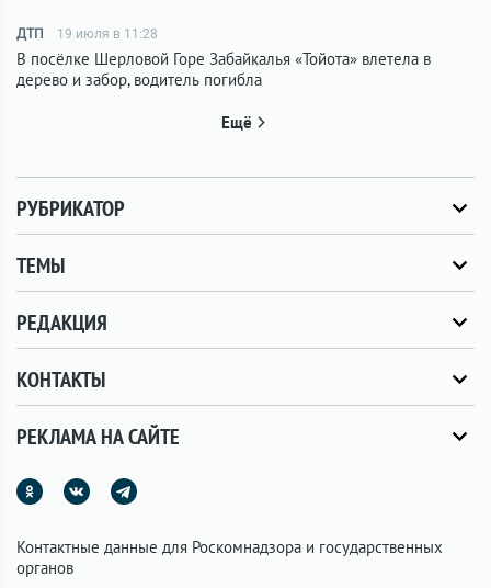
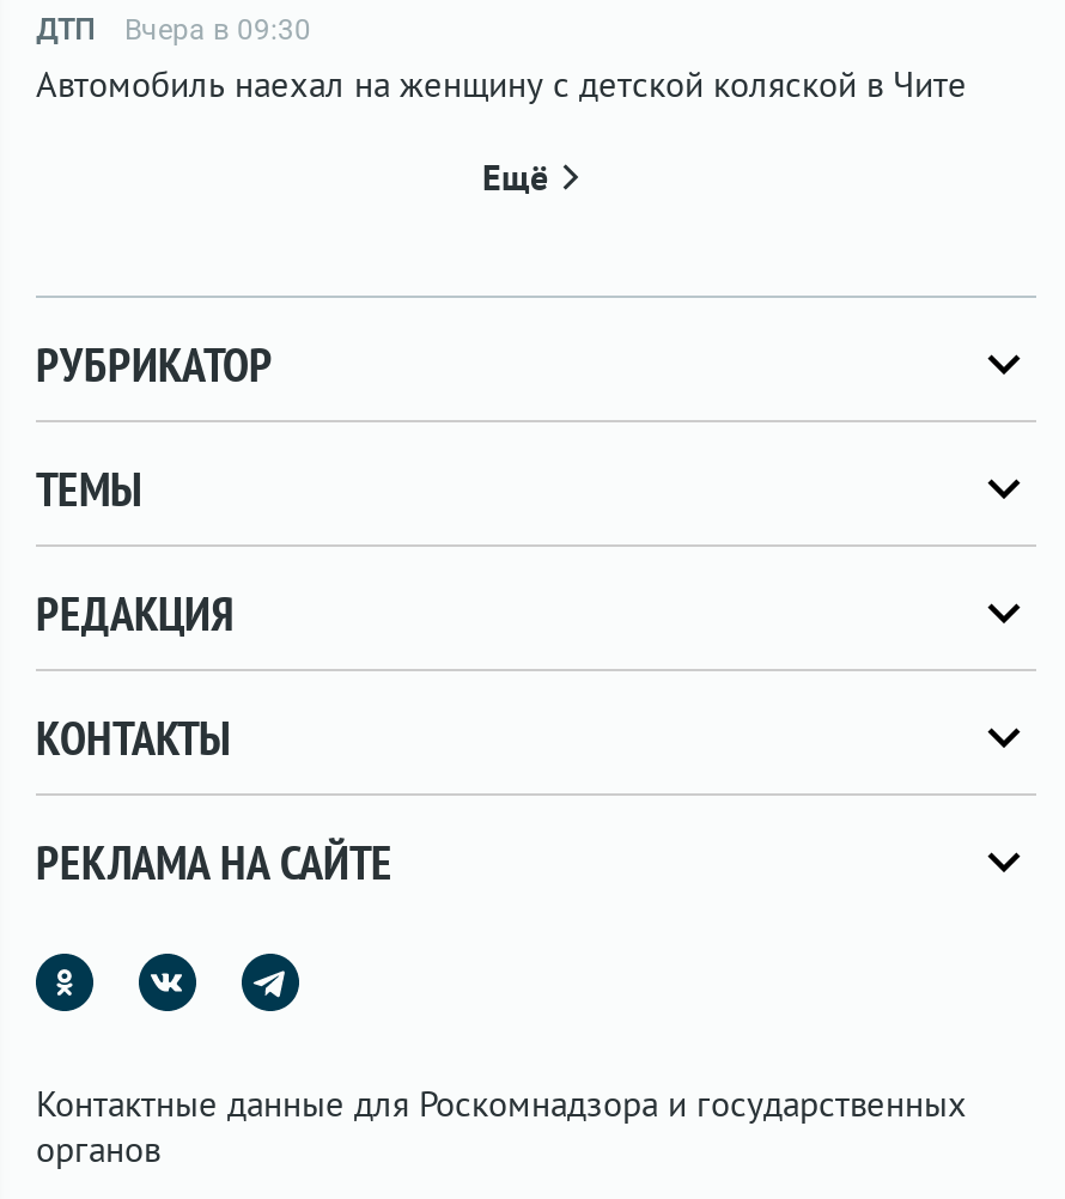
- 19 июля в 11:28
- В посёлке Шерловой Горе Забайкалья «Тойота» влетела в
- дерево и забор, водитель погибла
+ Вчера в 09:30
+ Автомобиль наехал на женщину с детской коляской в Чите
